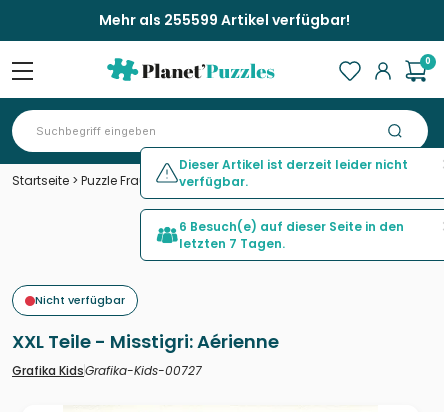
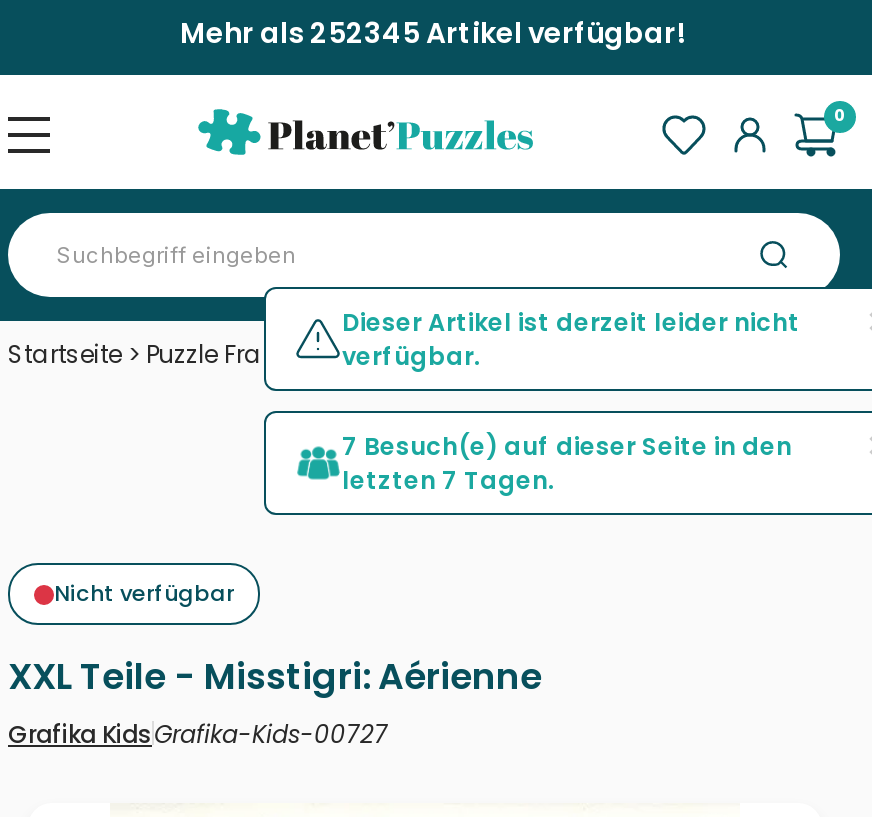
- Mehr als 255599 Artikel verfügbar!
+ Mehr als 252345 Artikel verfügbar!

- 6 Besuch(e) auf dieser Seite in den
+ 7 Besuch(e) auf dieser Seite in den
